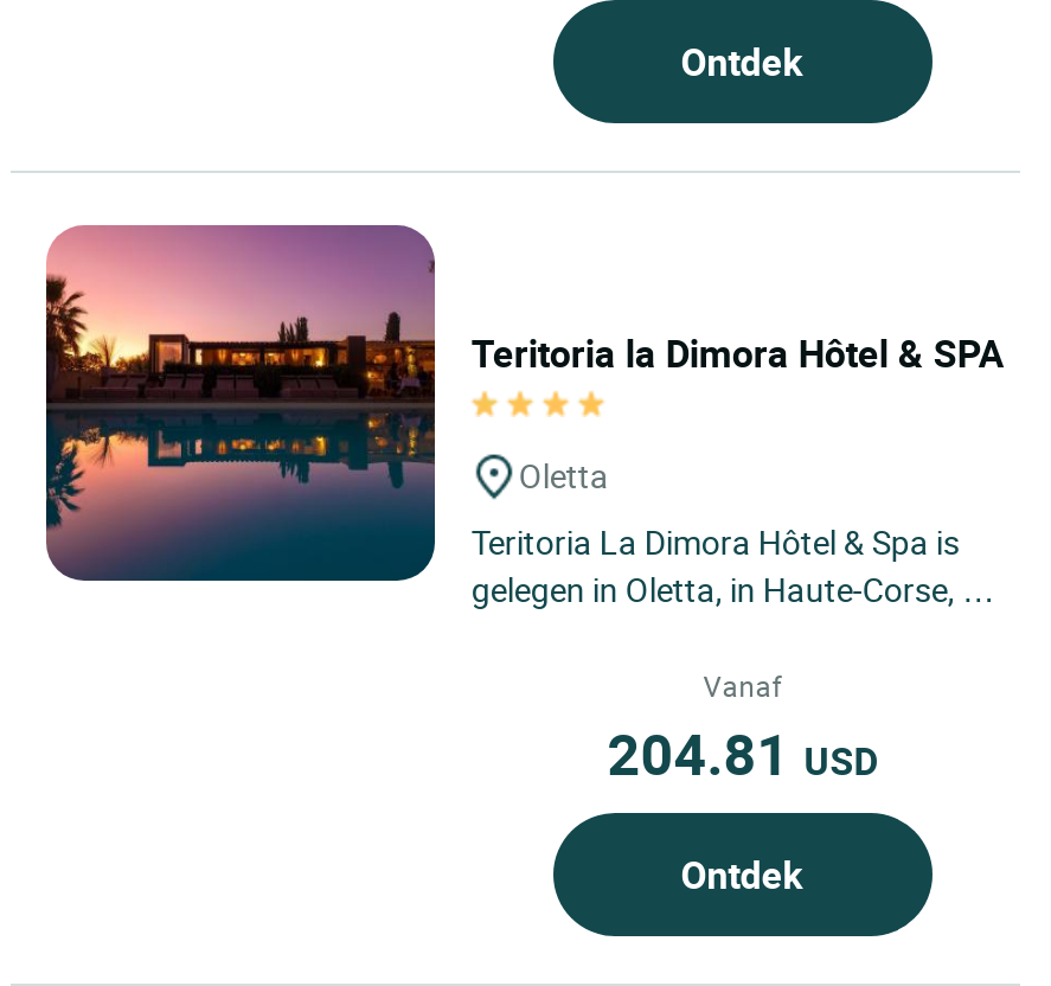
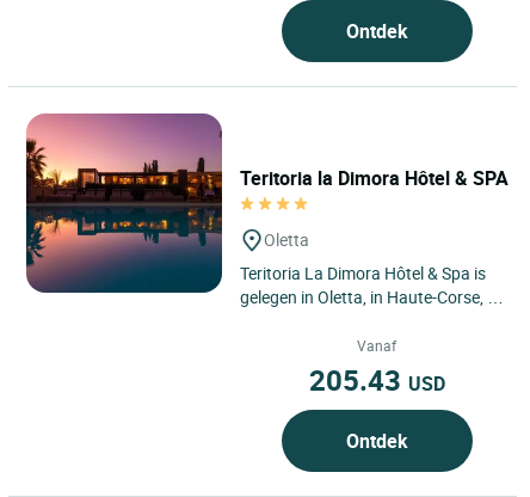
- 204.81 USD
+ 205.43 USD
